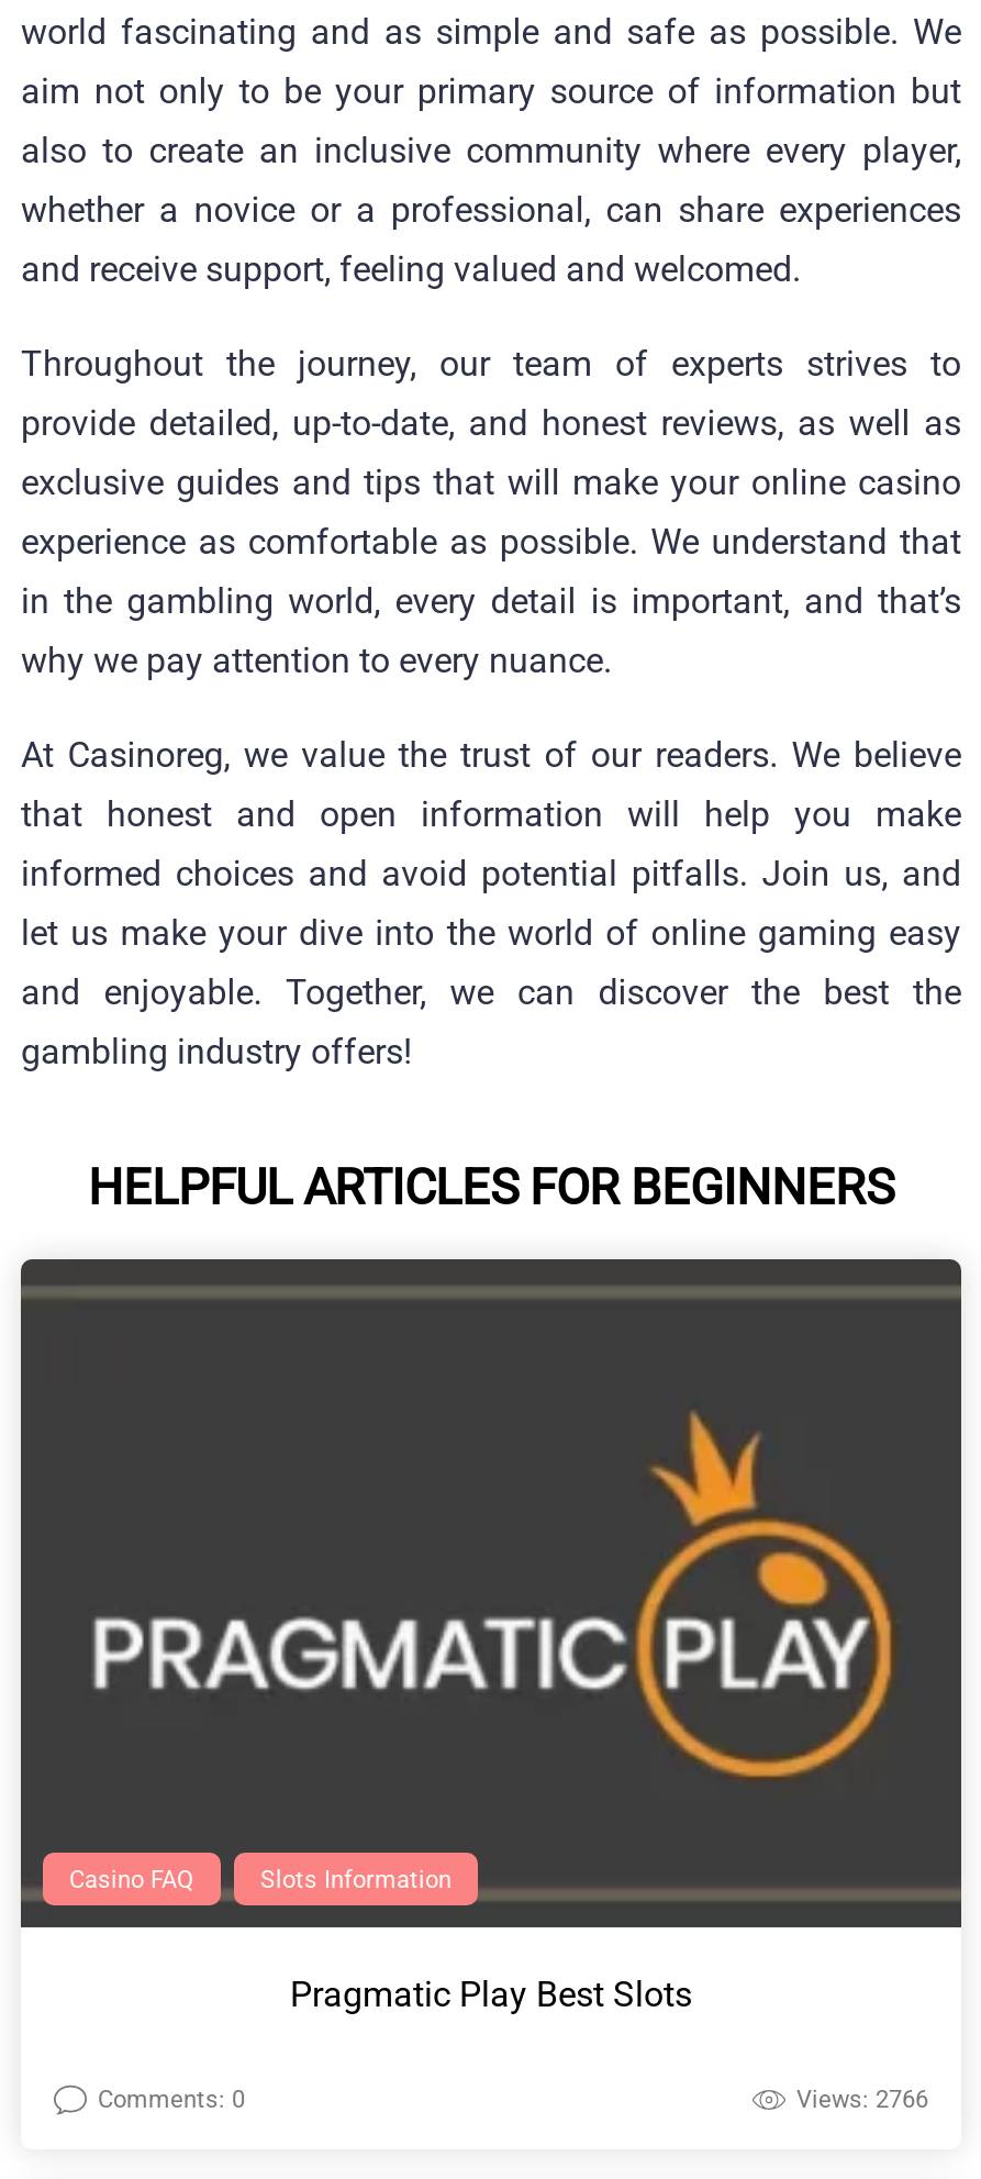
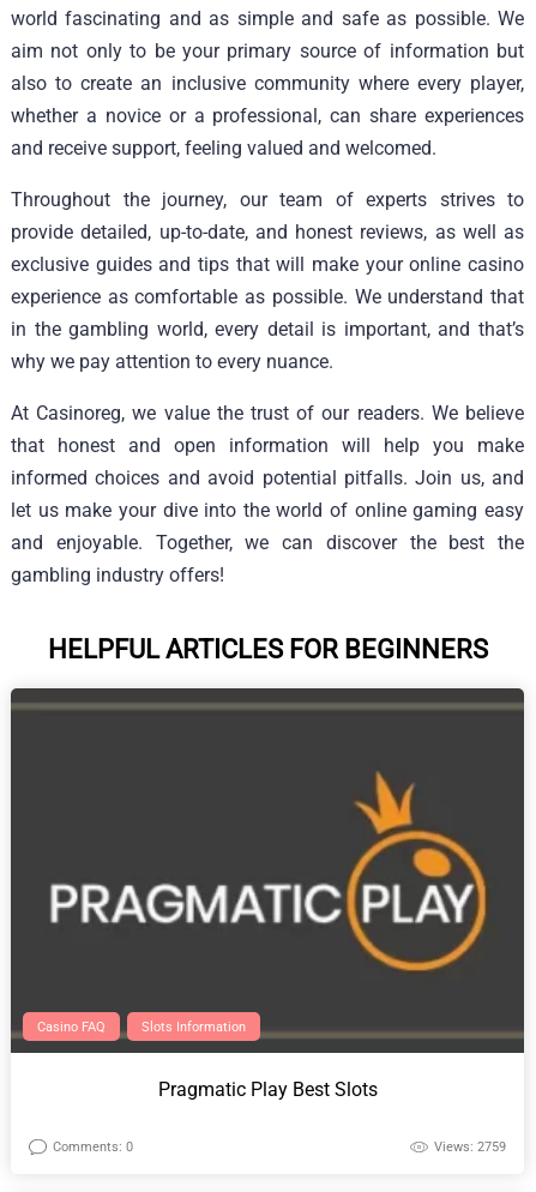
- Views: 2766
+ Views: 2759
